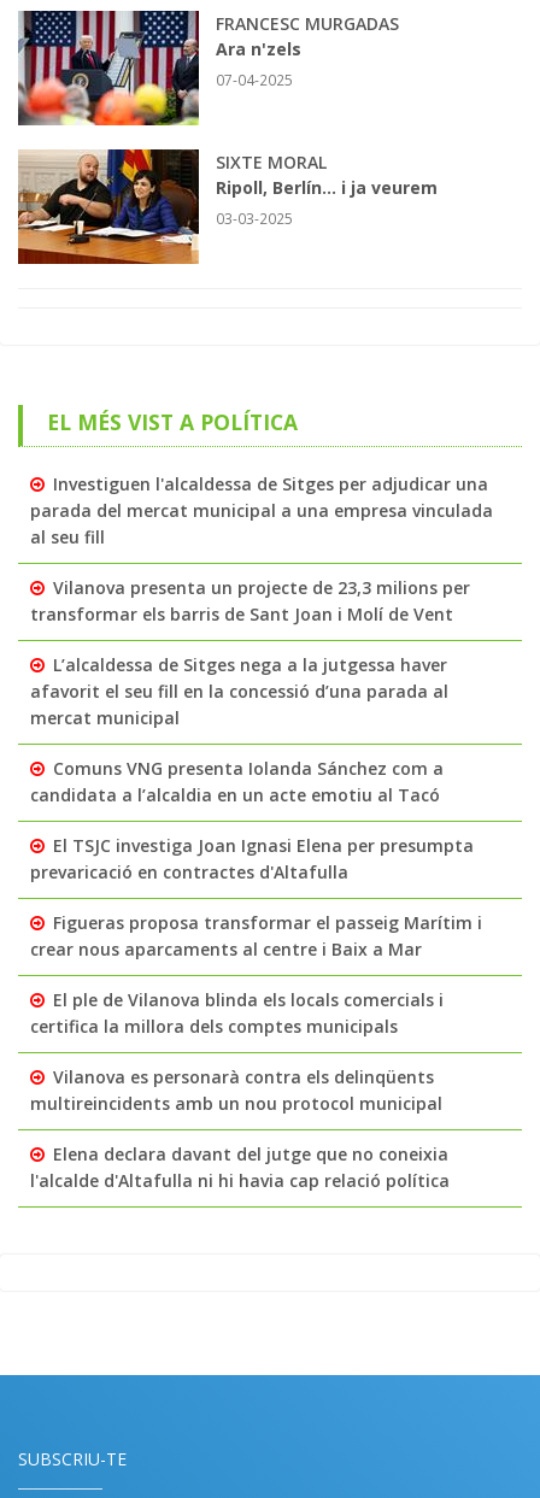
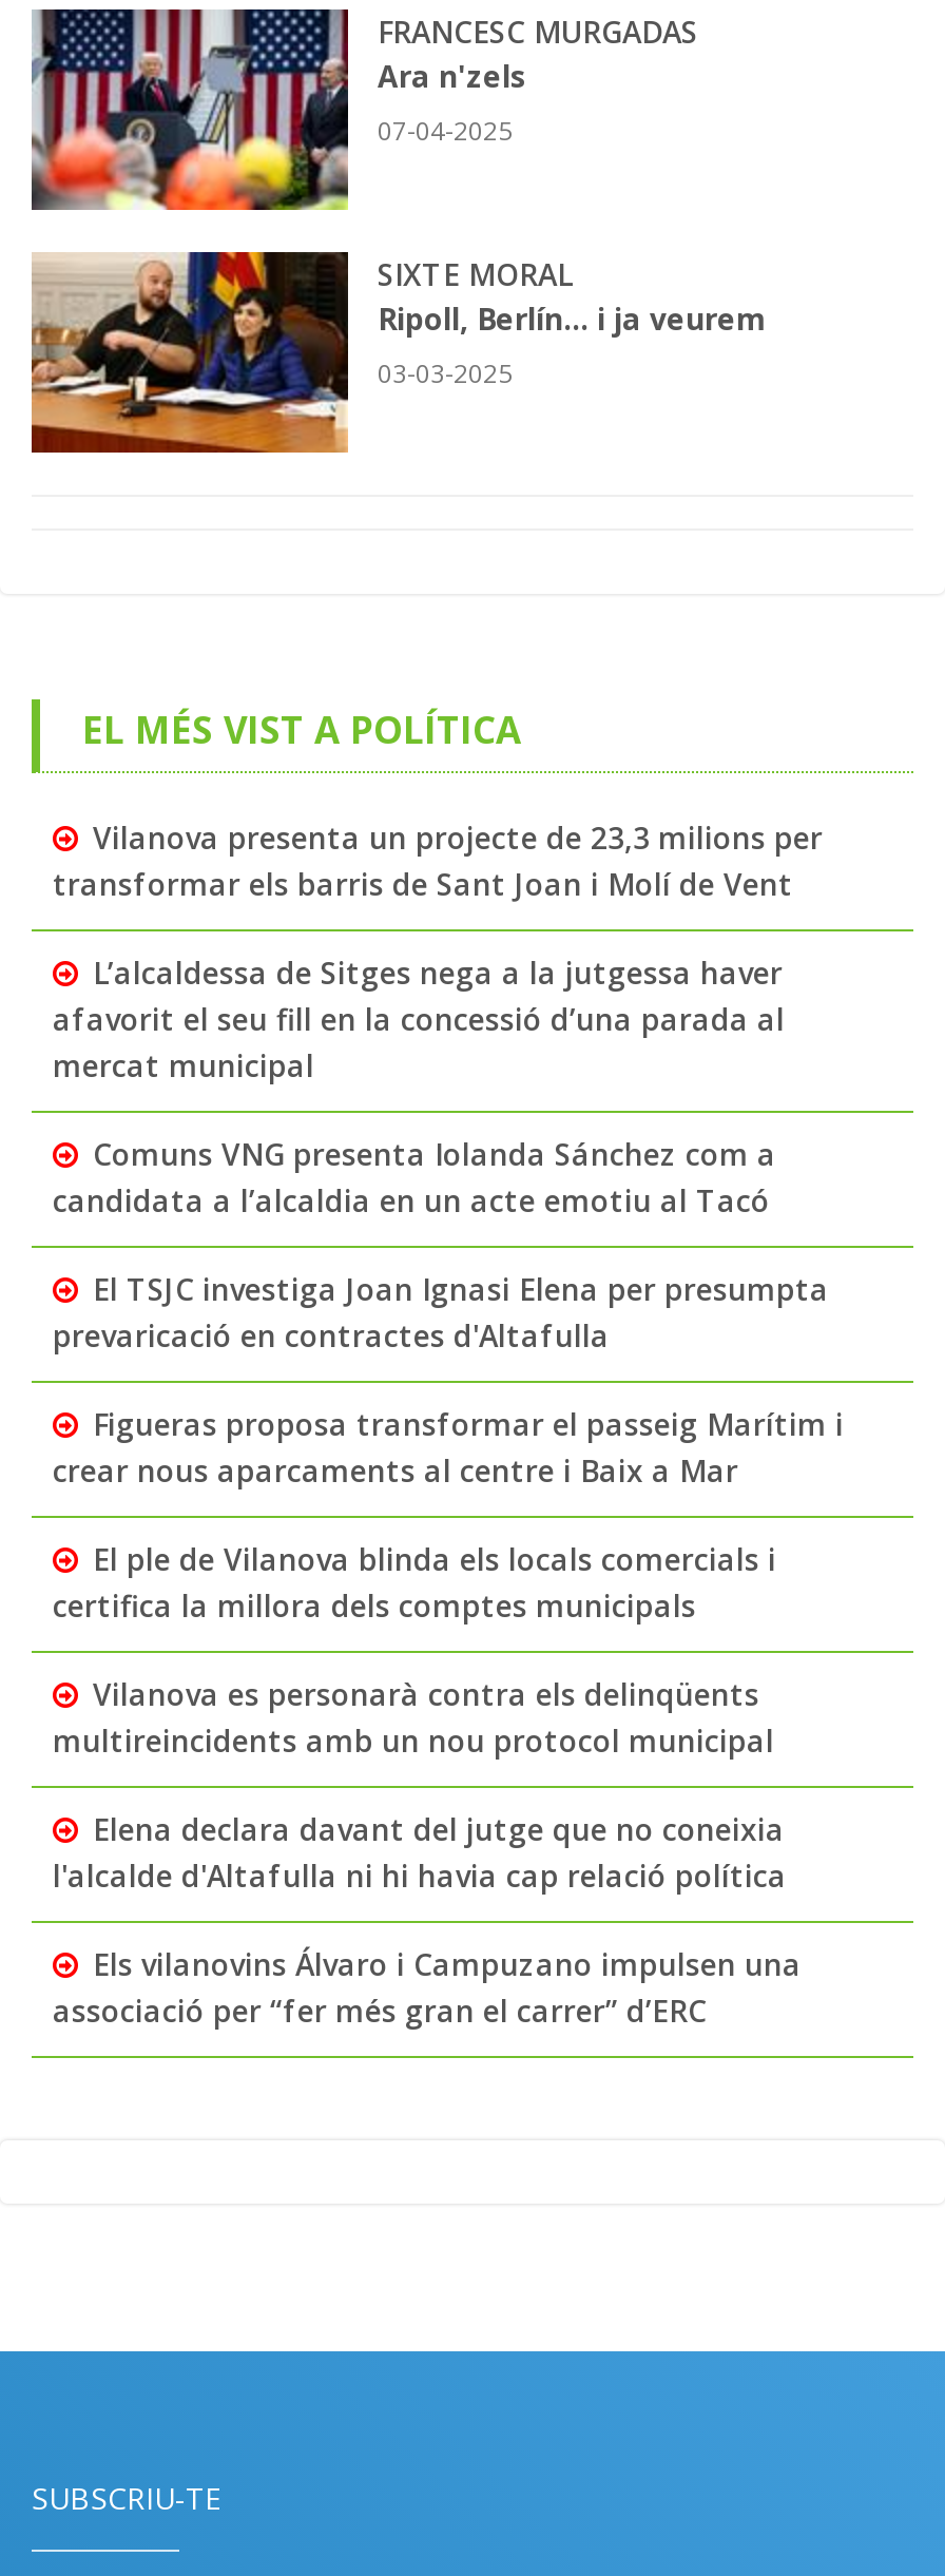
- Investiguen l'alcaldessa de Sitges per adjudicar una
- parada del mercat municipal a una empresa vinculada
- al seu fill

moved up: Vilanova presenta un projecte de 23,3 milions per | transformar els barris de Sant Joan i Molí de Vent | L’alcaldessa de Sitges nega a la jutgessa haver | ... | Elena declara davant del jutge que no coneixia | l'alcalde d'Altafulla ni hi havia cap relació política

+ Els vilanovins Álvaro i Campuzano impulsen una
+ associació per “fer més gran el carrer” d’ERC
